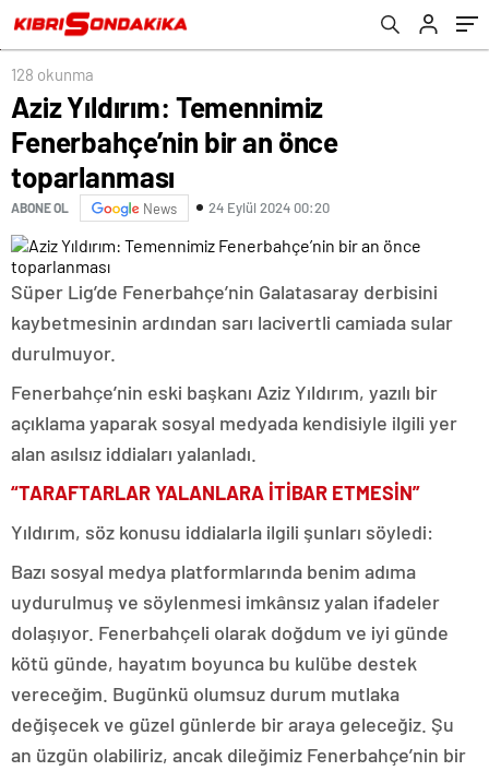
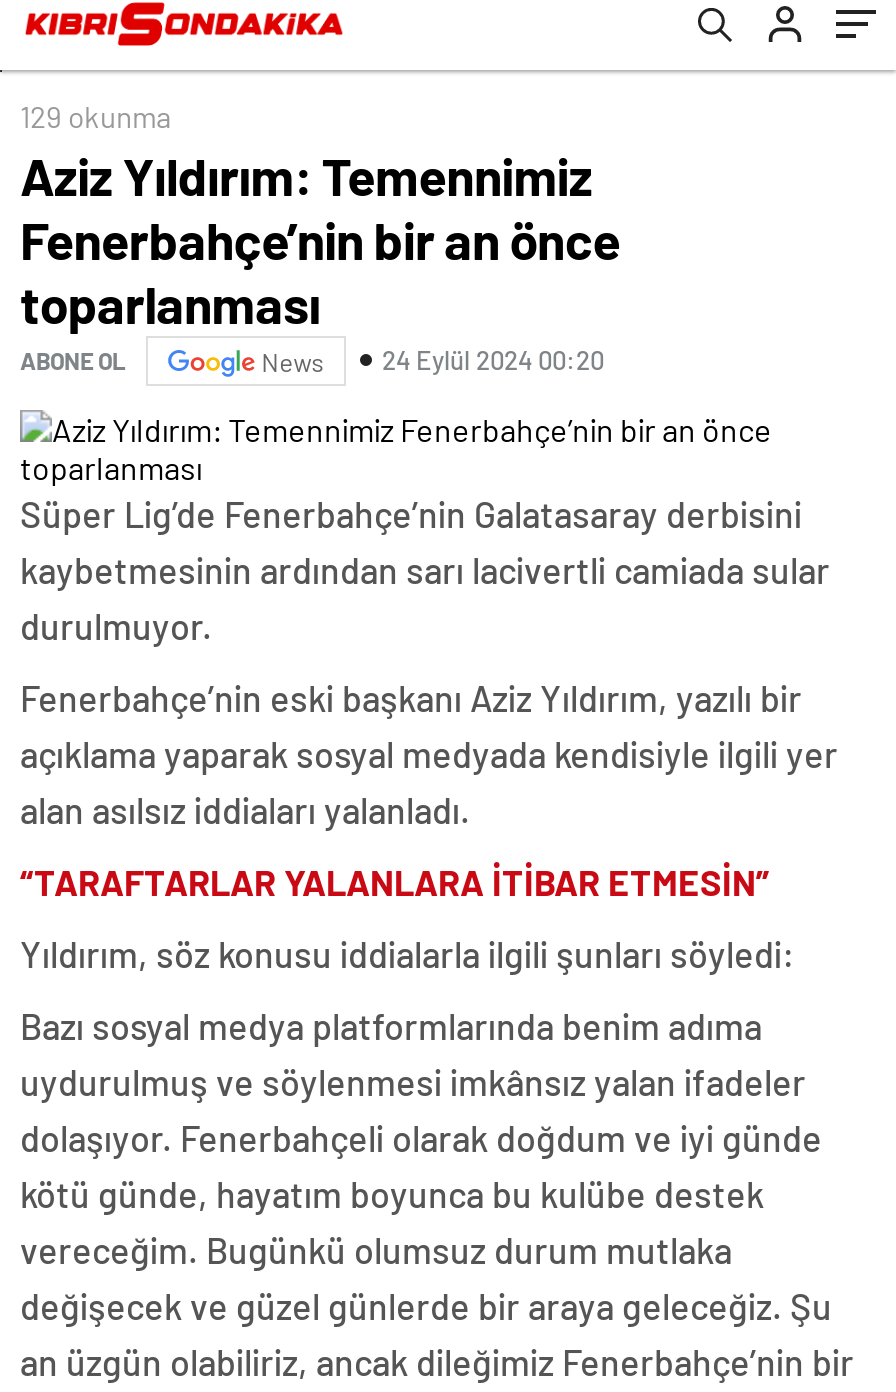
- 128 okunma
+ 129 okunma
